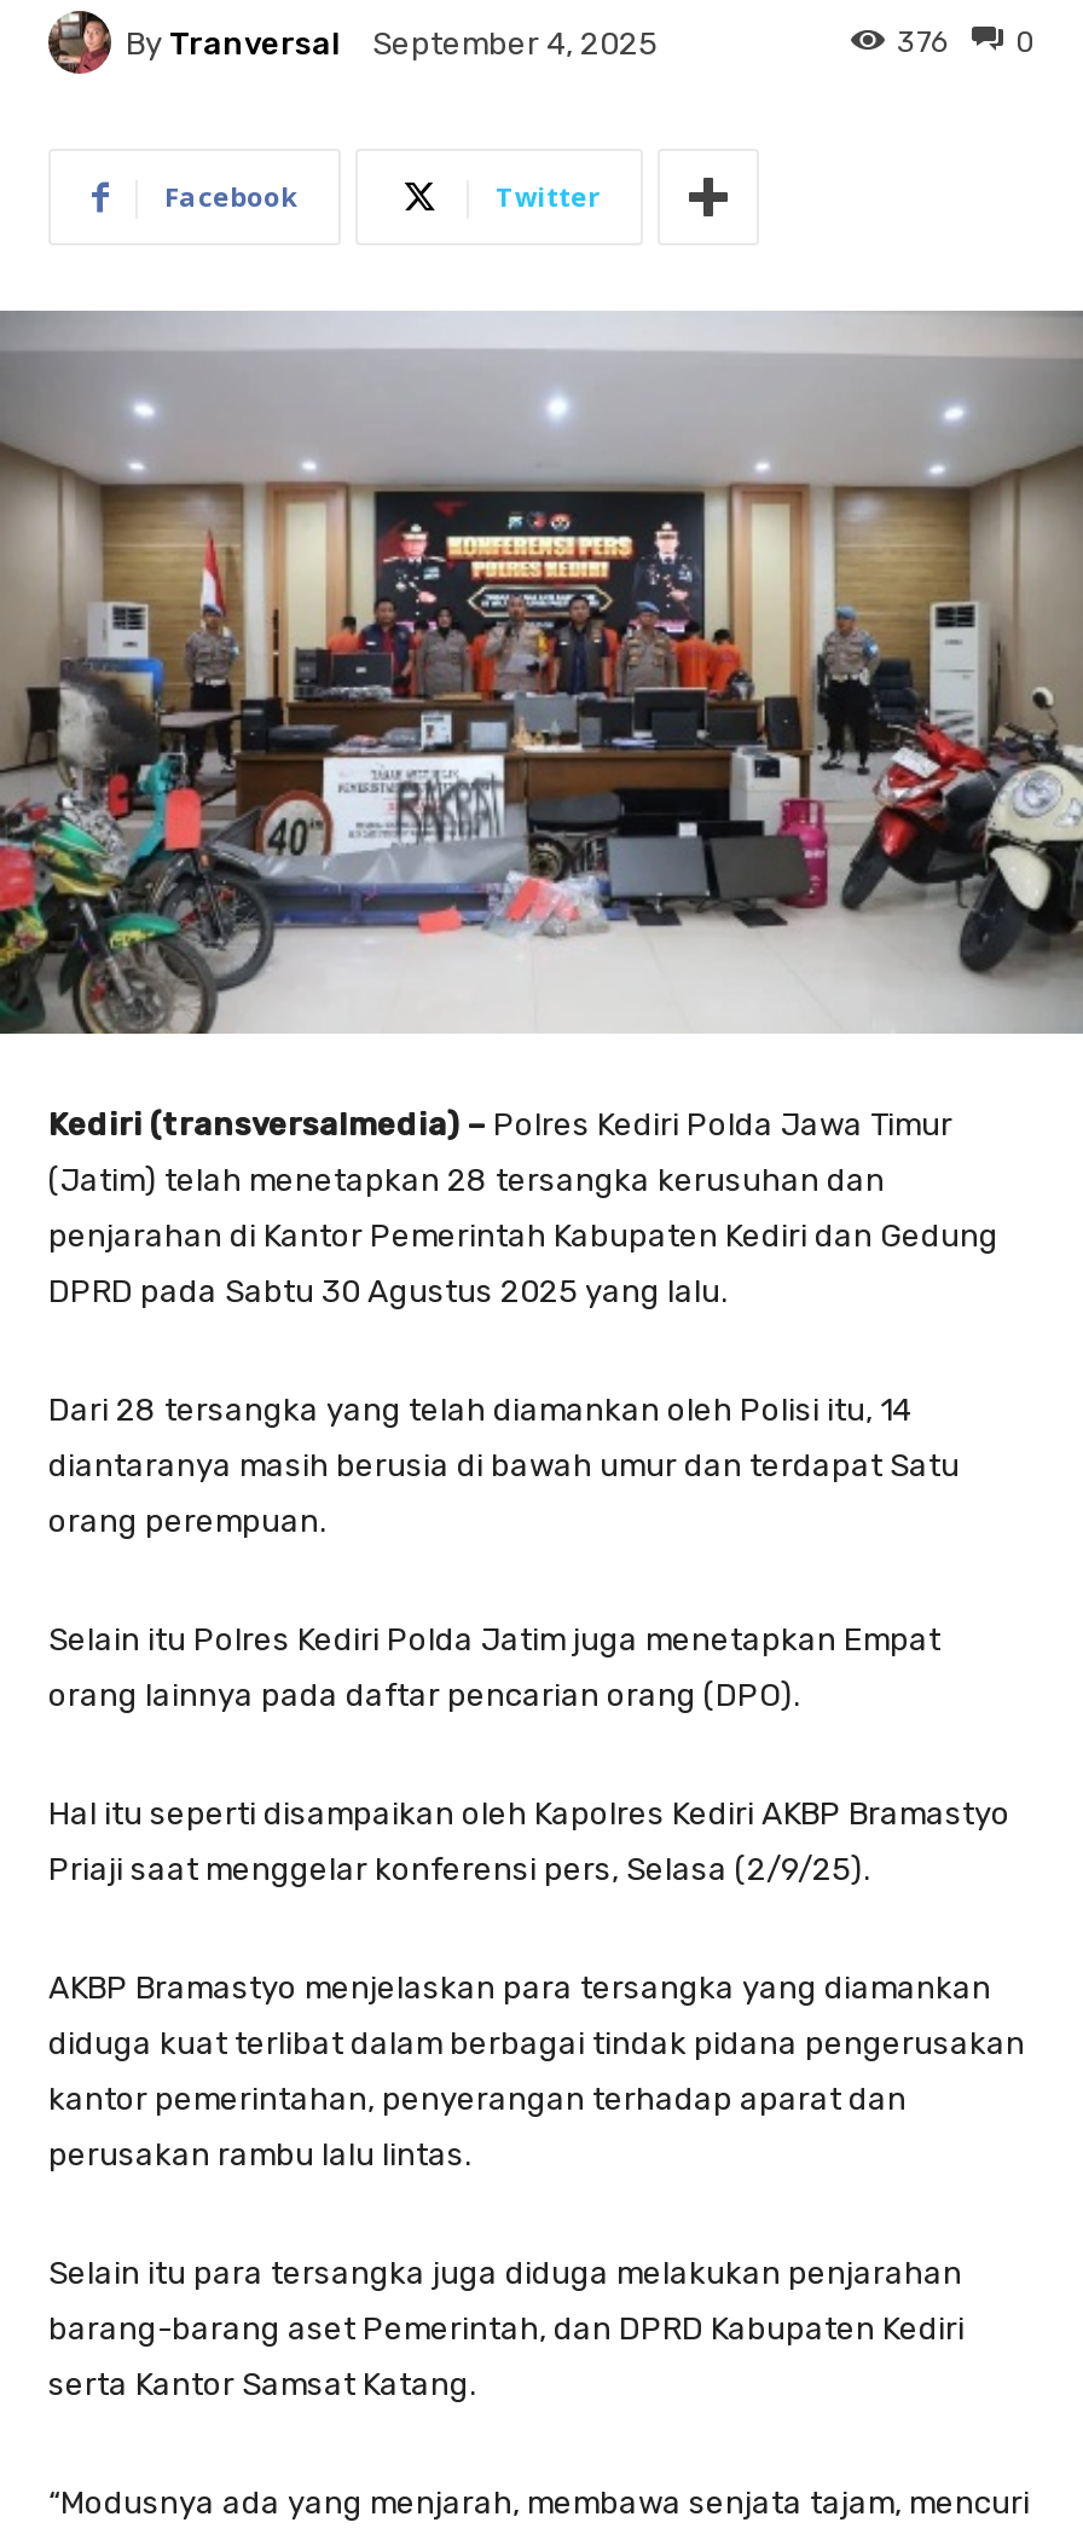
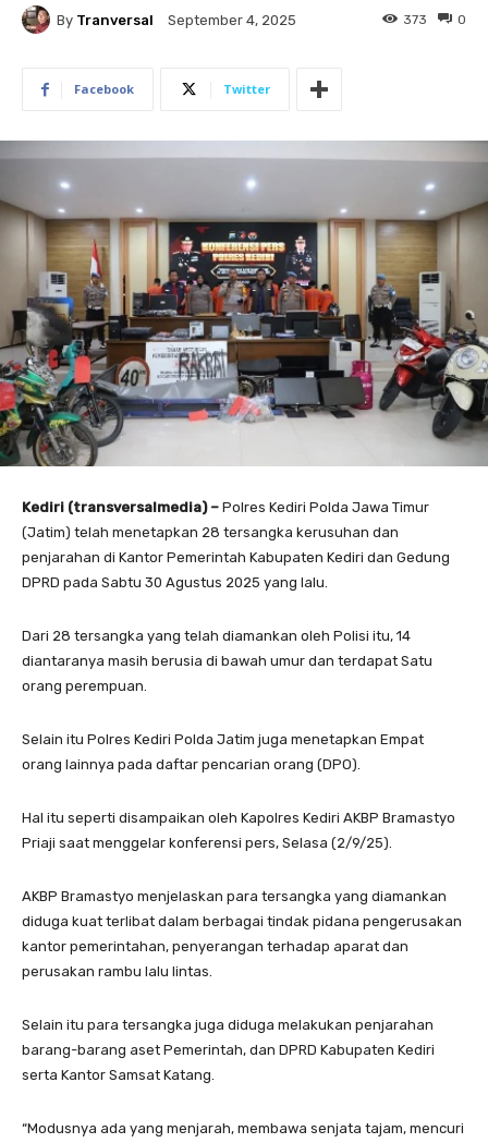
- 376
+ 373
